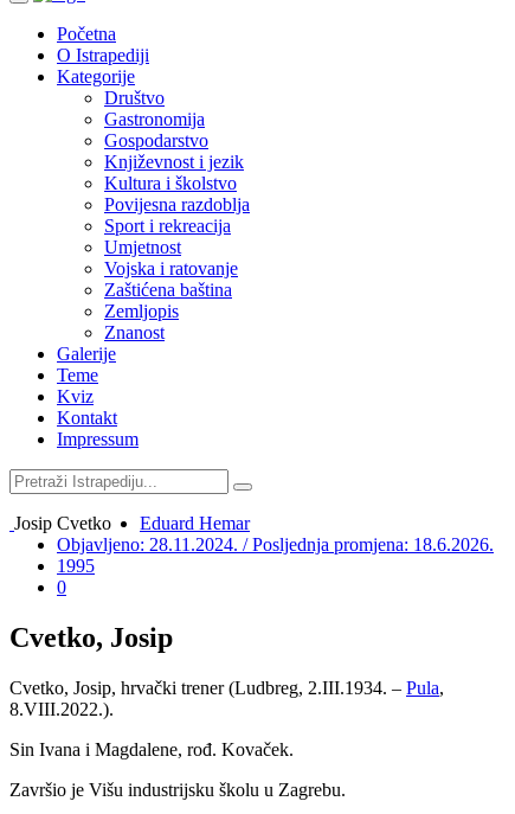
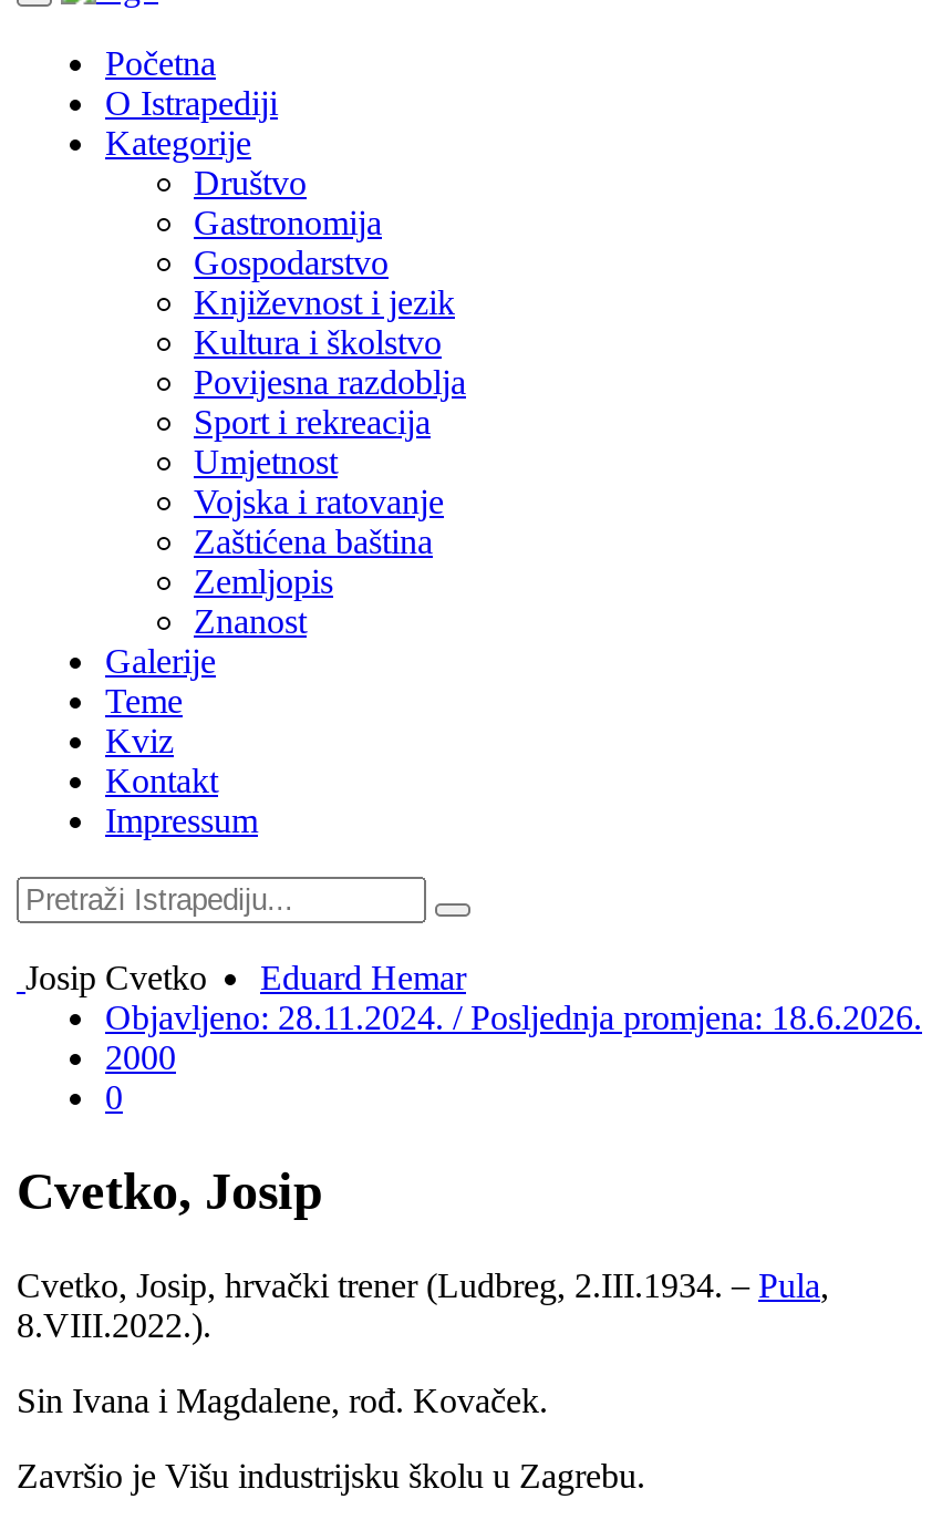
- 1995
+ 2000
